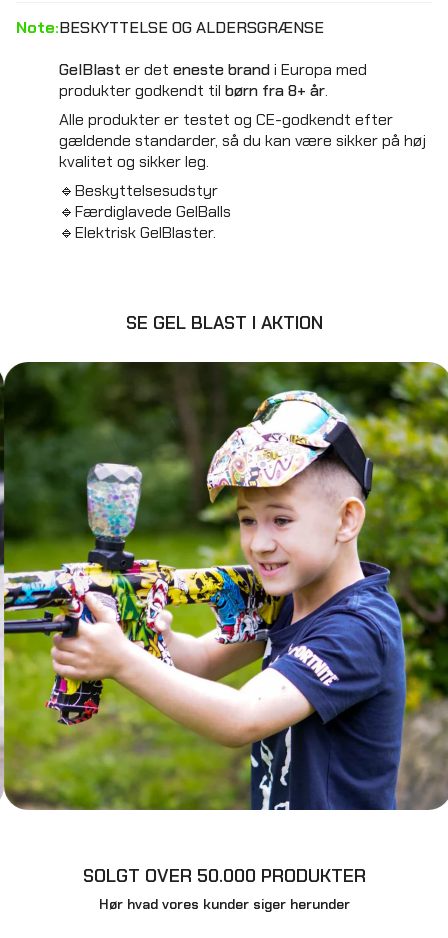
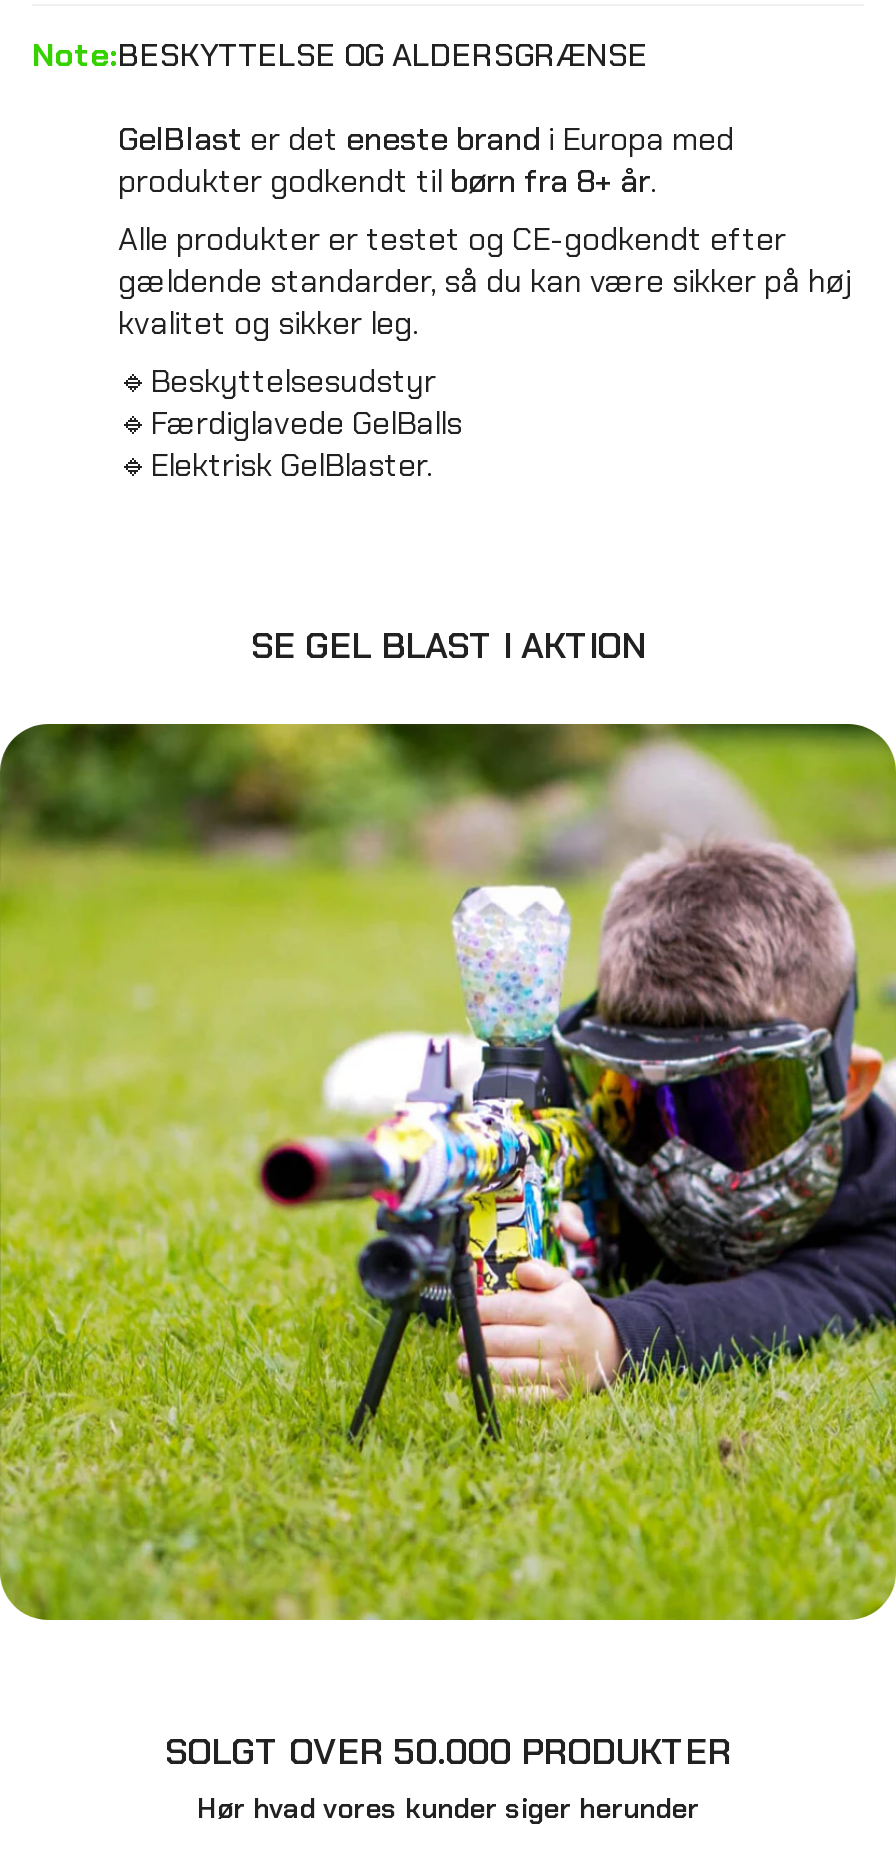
- [image]
+ [image]
